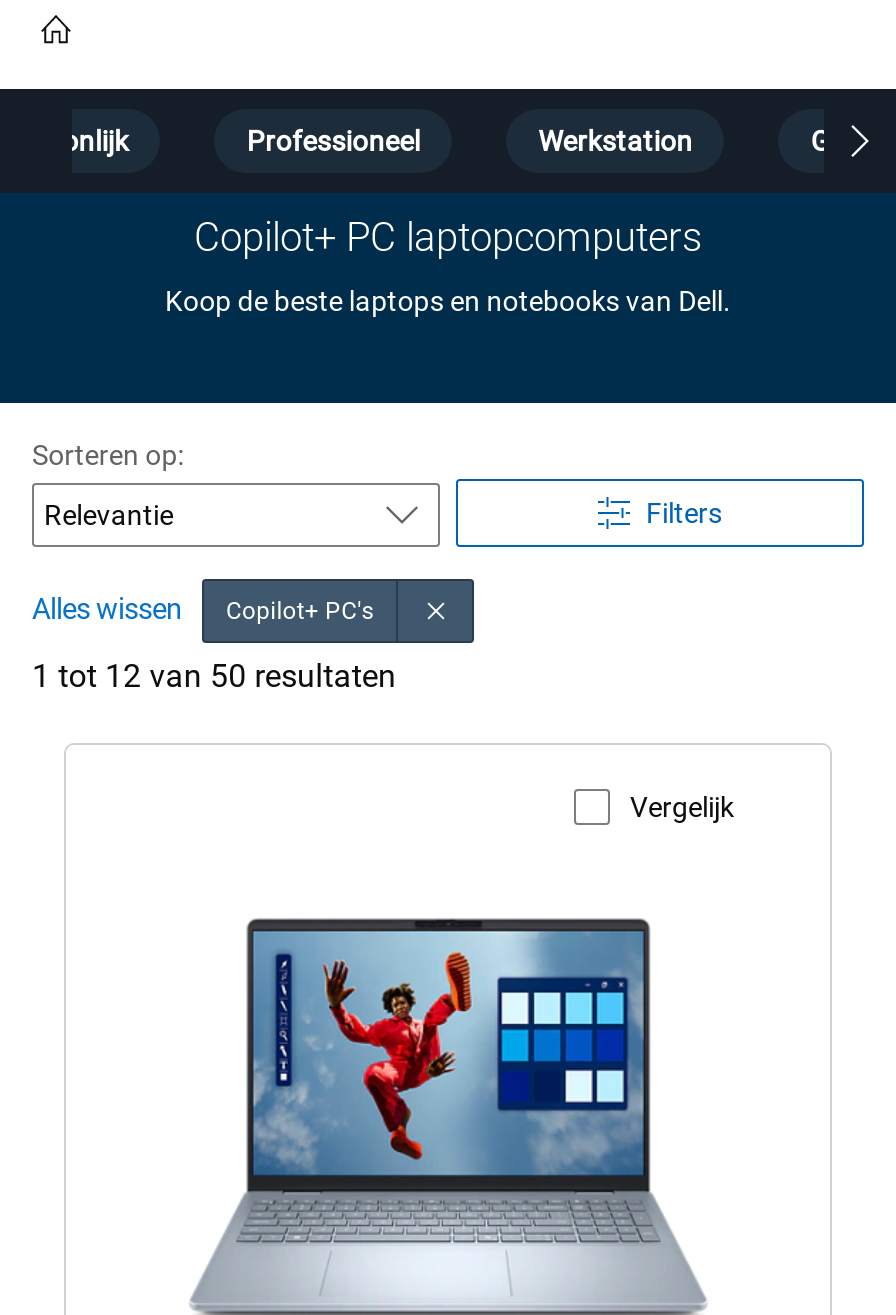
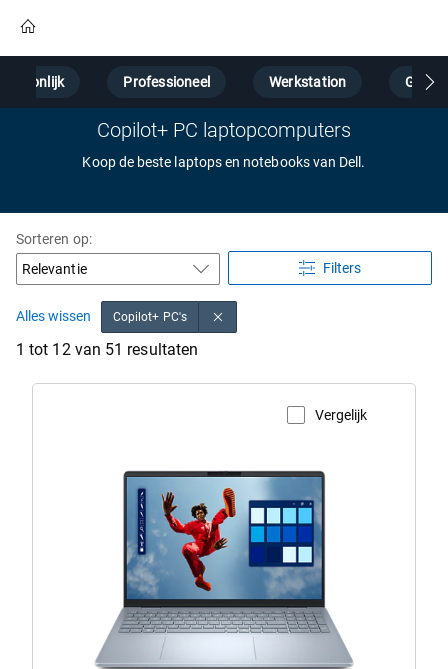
- 1 tot 12 van 50 resultaten
+ 1 tot 12 van 51 resultaten
